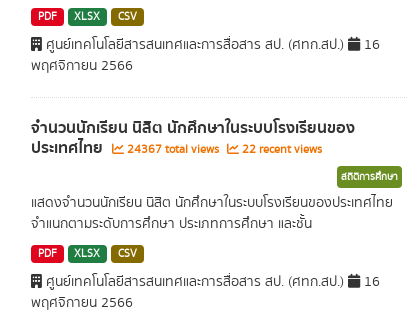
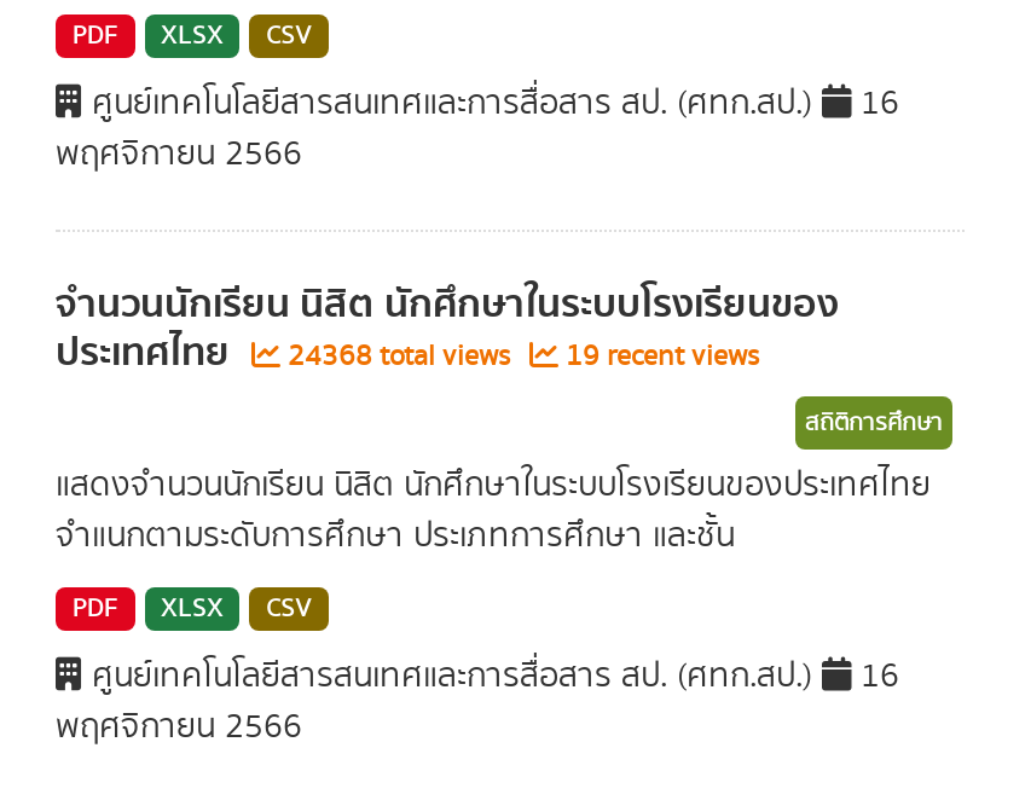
- 24367 total views
+ 24368 total views

- 22 recent views
+ 19 recent views
